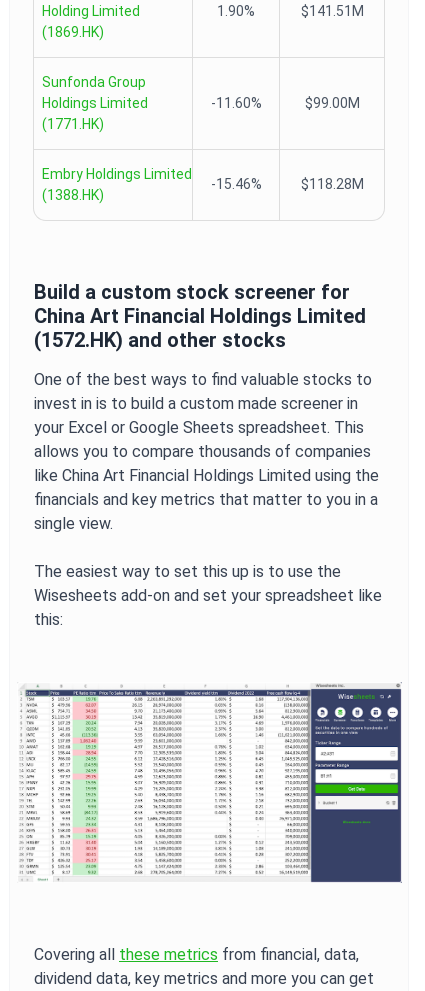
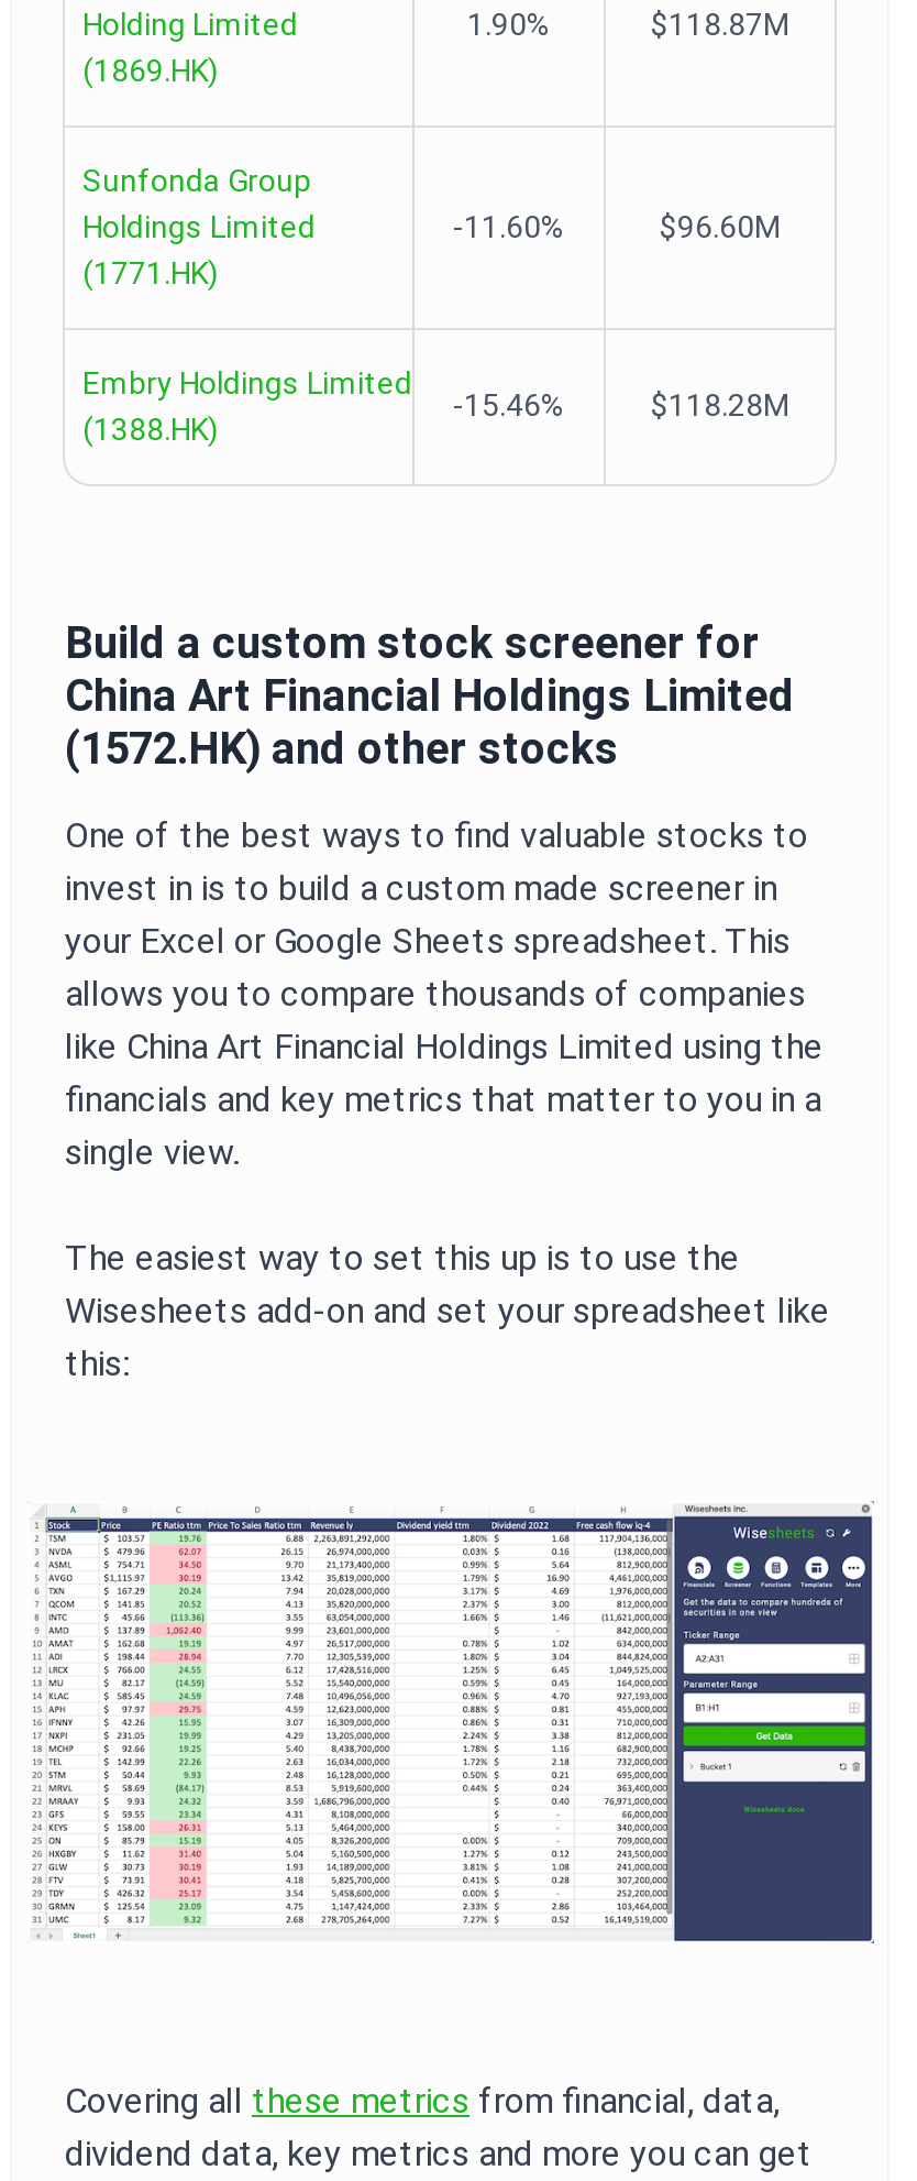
- $141.51M
+ $118.87M

- $99.00M
+ $96.60M
